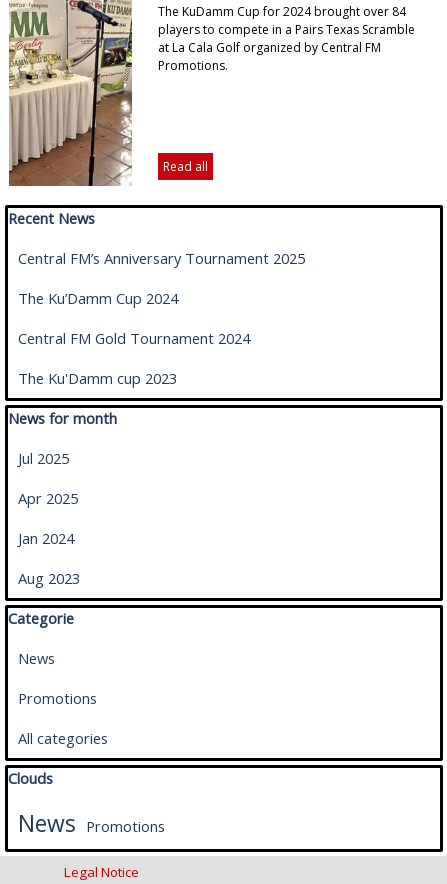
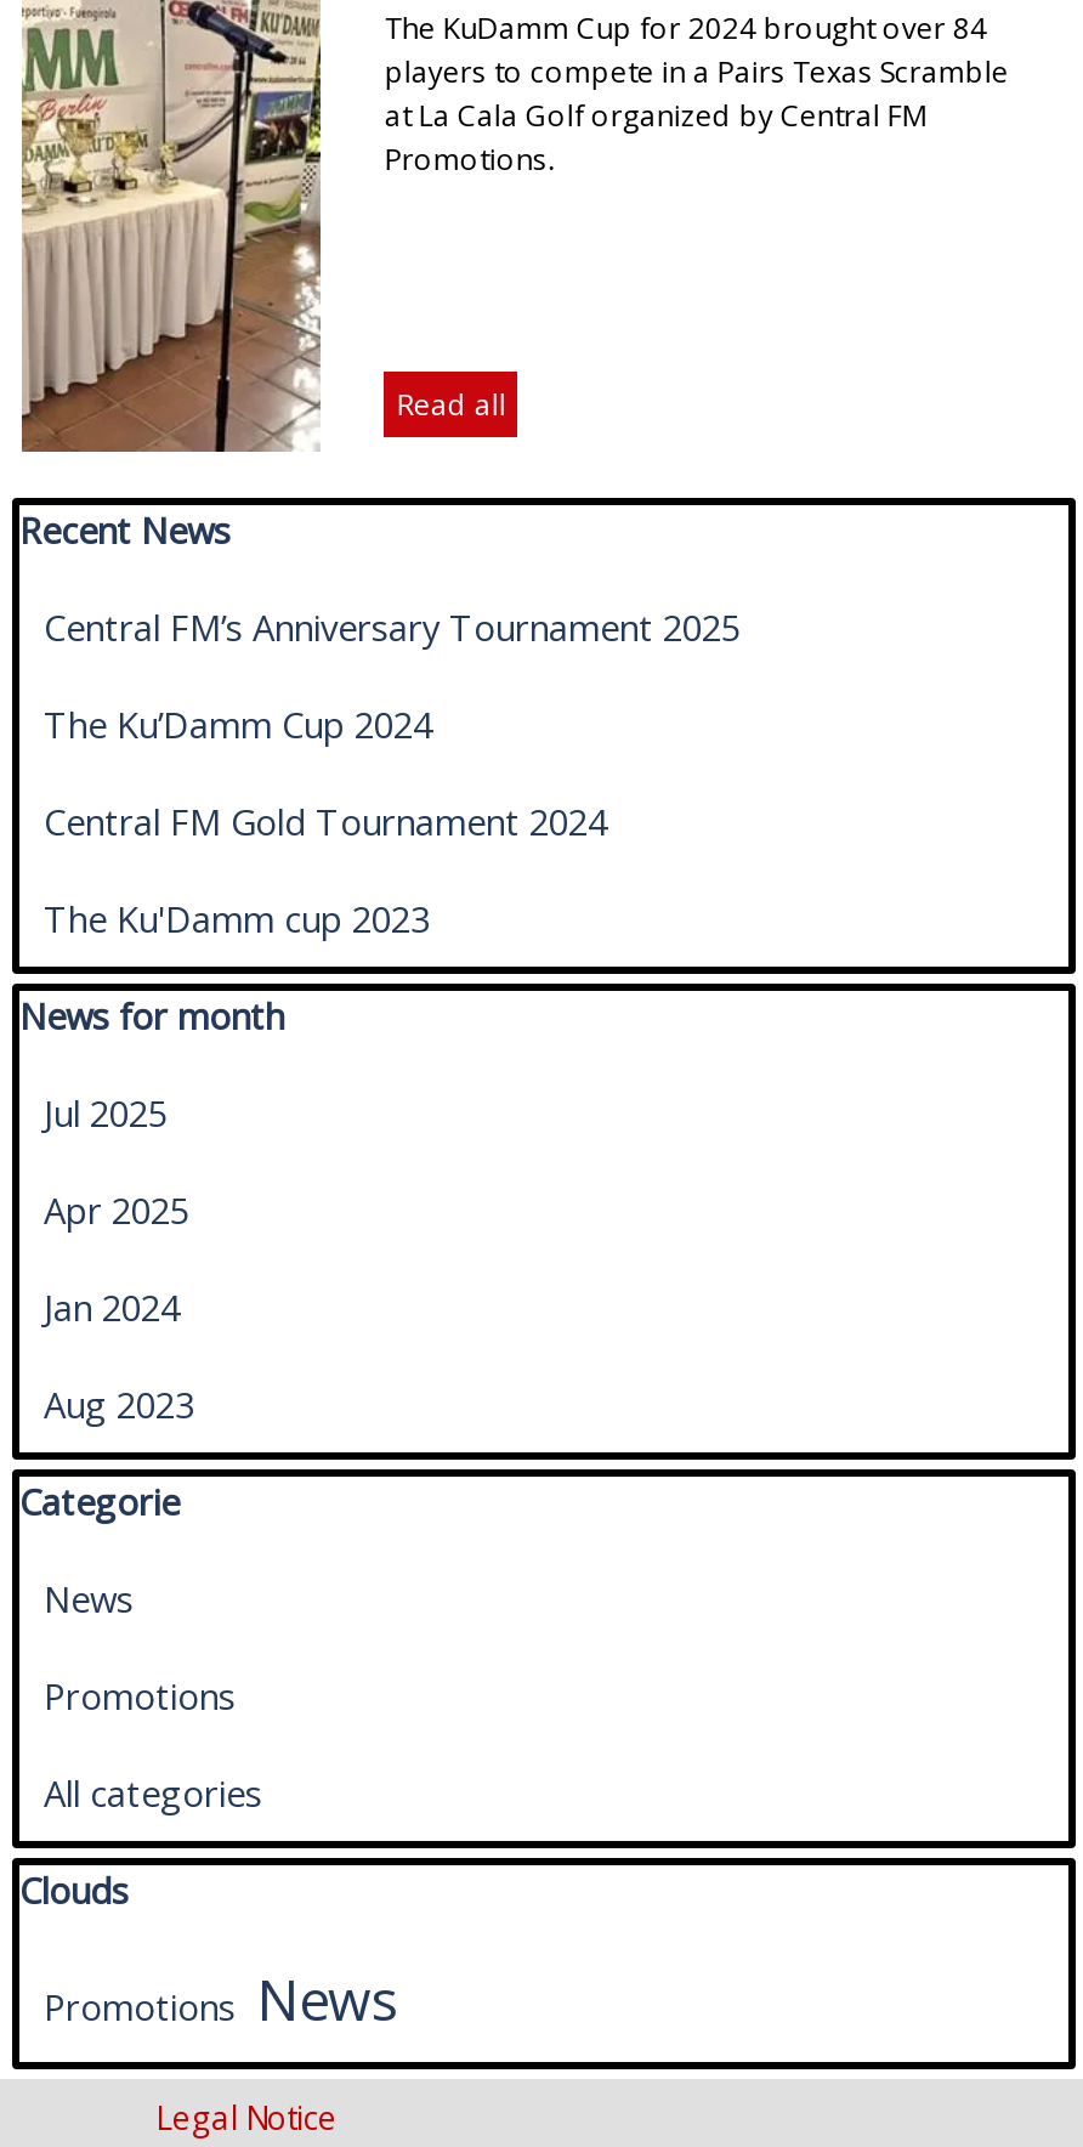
- News Promotions
+ Promotions News
